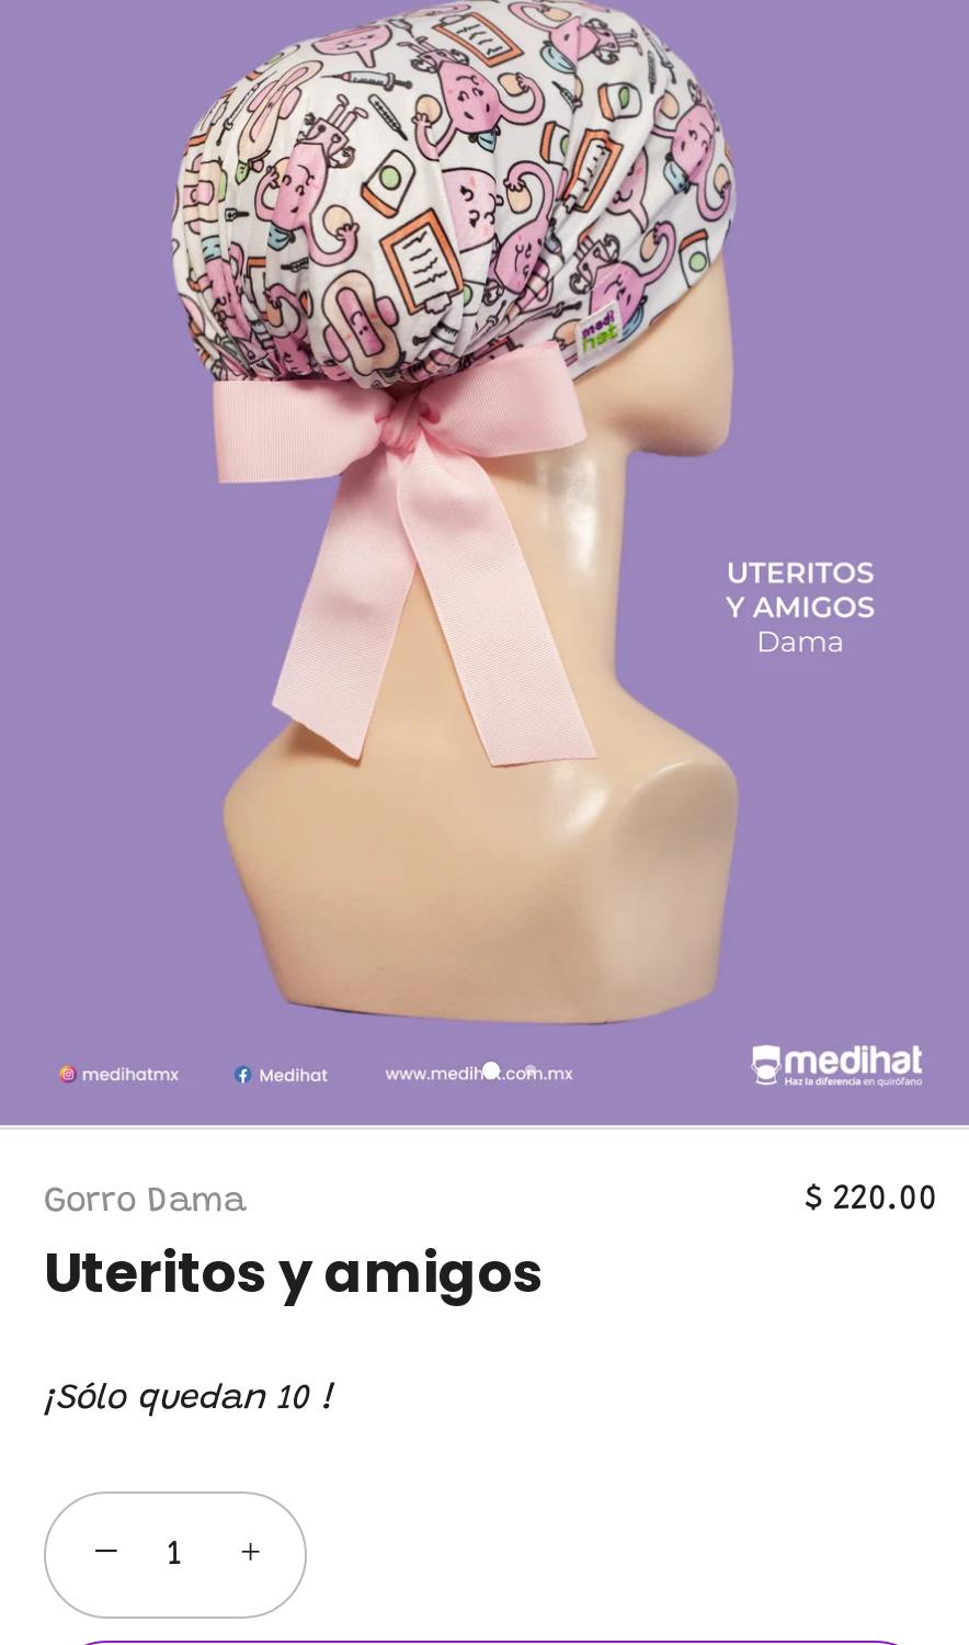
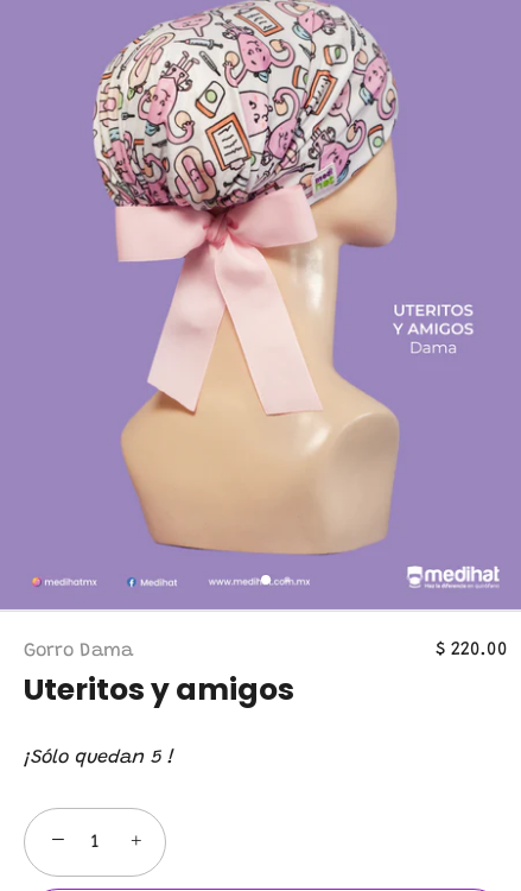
- ¡Sólo quedan 10 !
+ ¡Sólo quedan 5 !
